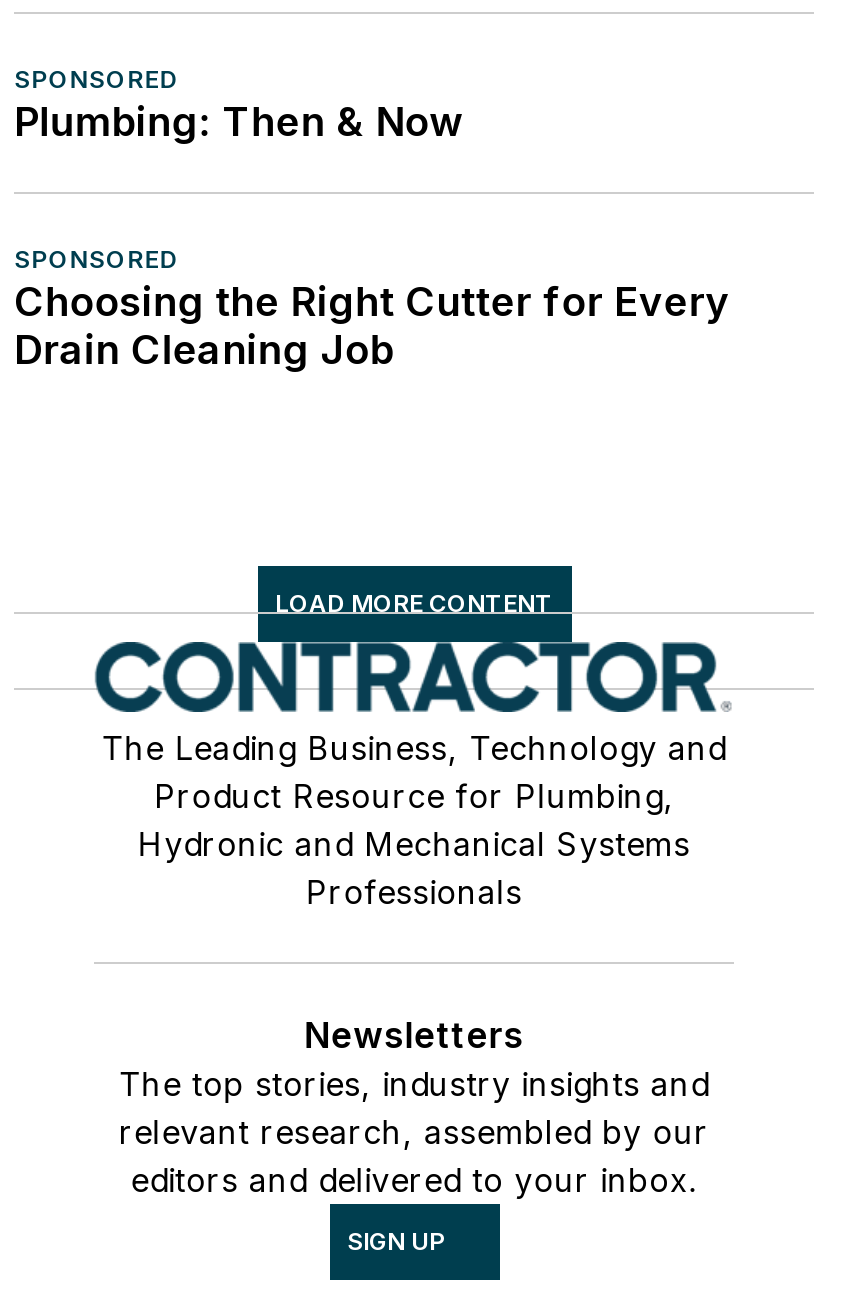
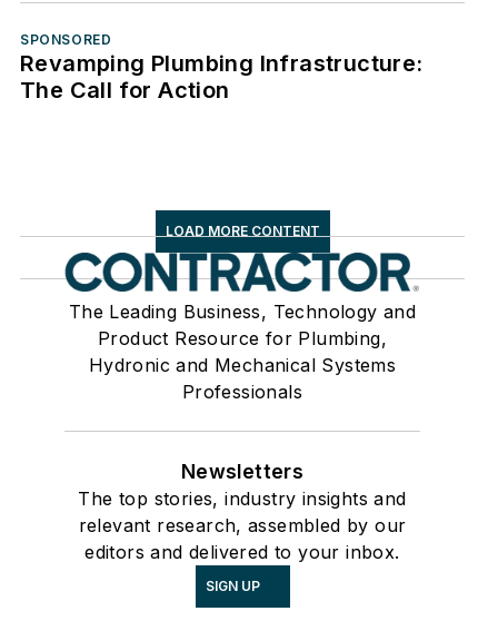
- Plumbing: Then & Now
- SPONSORED
- Choosing the Right Cutter for Every
- Drain Cleaning Job
+ Revamping Plumbing Infrastructure:
+ The Call for Action
